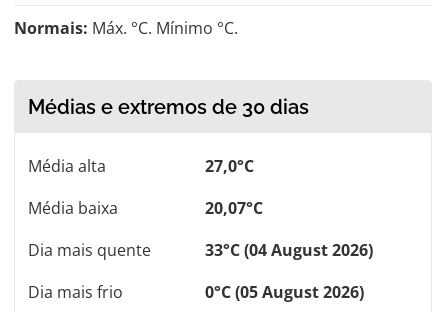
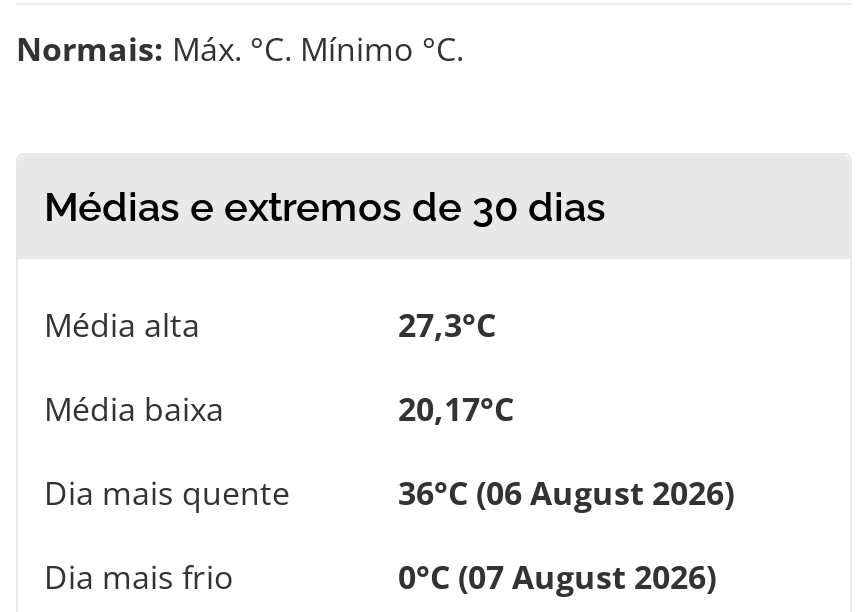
- 27,0°C
+ 27,3°C

- 20,07°C
+ 20,17°C

- 33°C (04 August 2026)
+ 36°C (06 August 2026)

- 0°C (05 August 2026)
+ 0°C (07 August 2026)
